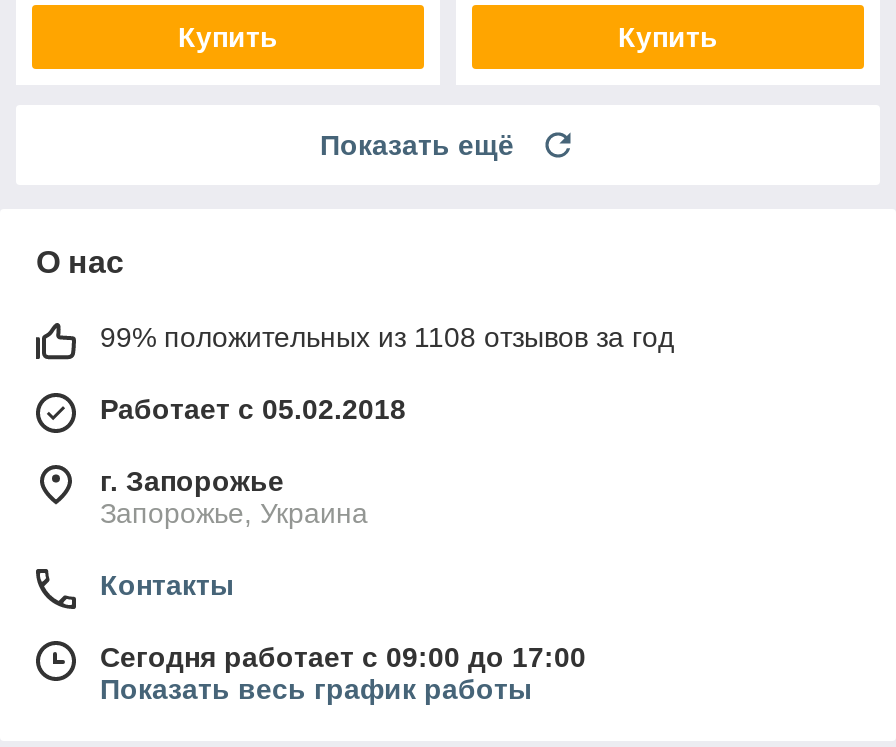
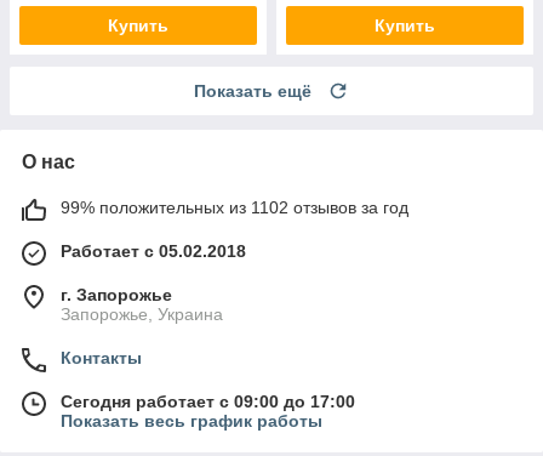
- 99% положительных из 1108 отзывов за год
+ 99% положительных из 1102 отзывов за год
